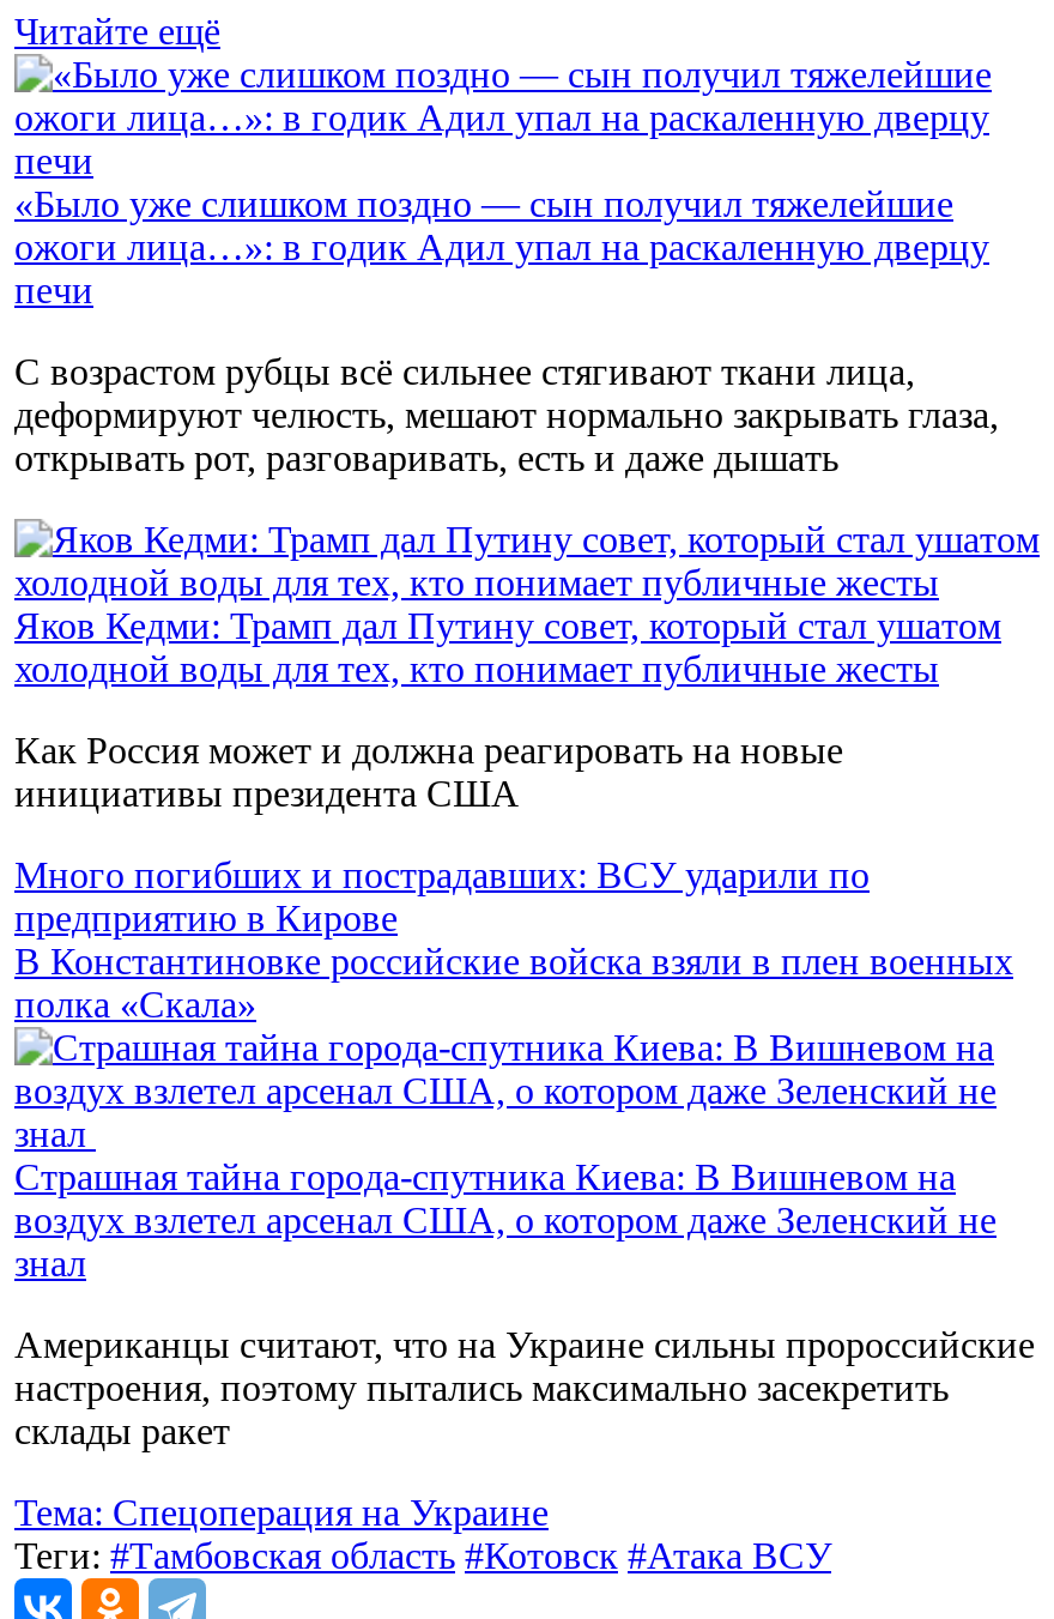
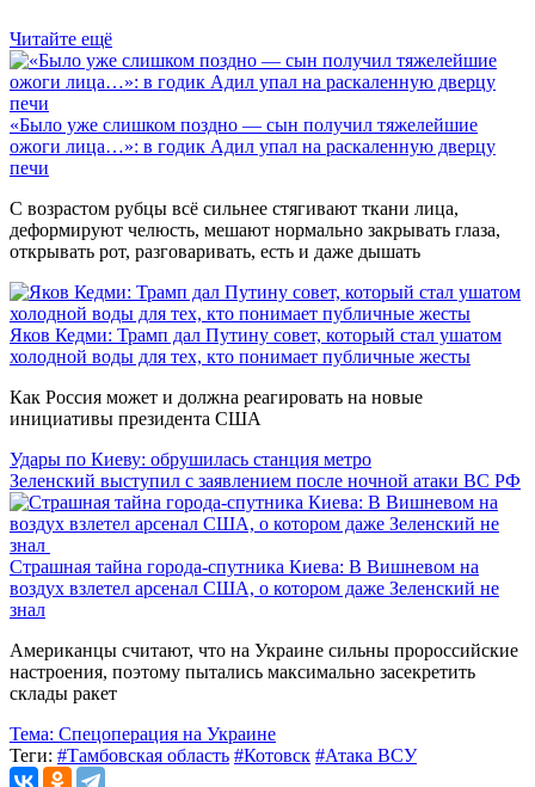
- Много погибших и пострадавших: ВСУ ударили по
- предприятию в Кирове
- В Константиновке российские войска взяли в плен военных
- полка «Скала»
+ Удары по Киеву: обрушилась станция метро
+ Зеленский выступил с заявлением после ночной атаки ВС РФ
